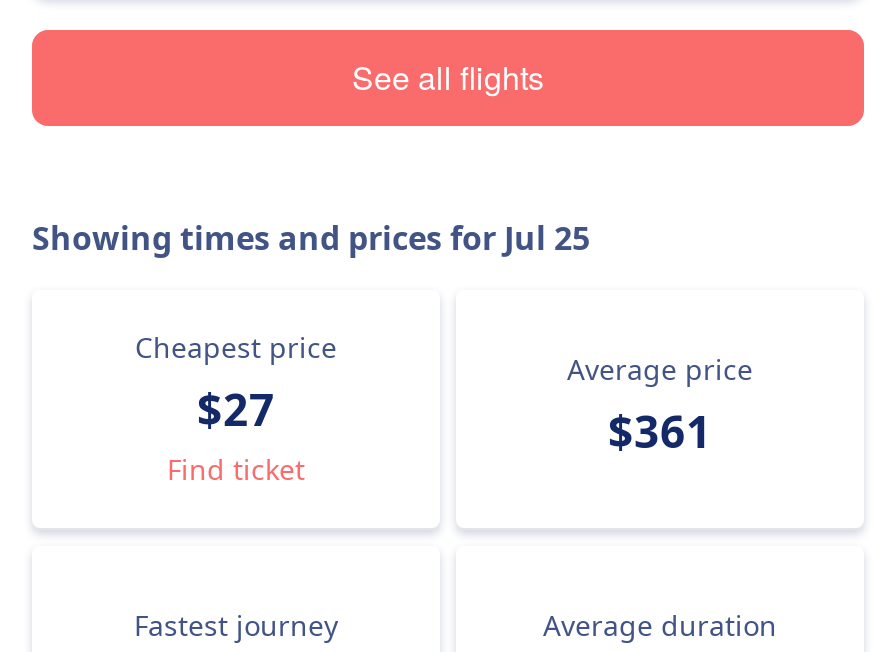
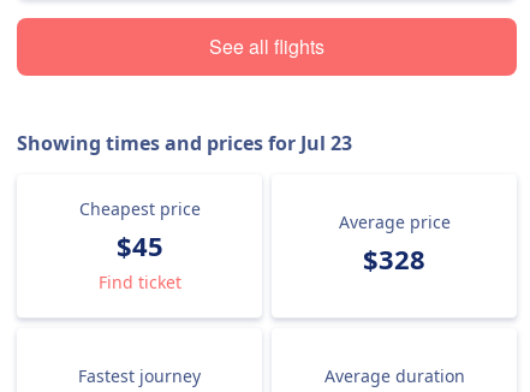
- Showing times and prices for Jul 25
+ Showing times and prices for Jul 23

- $27
+ $45

- $361
+ $328
